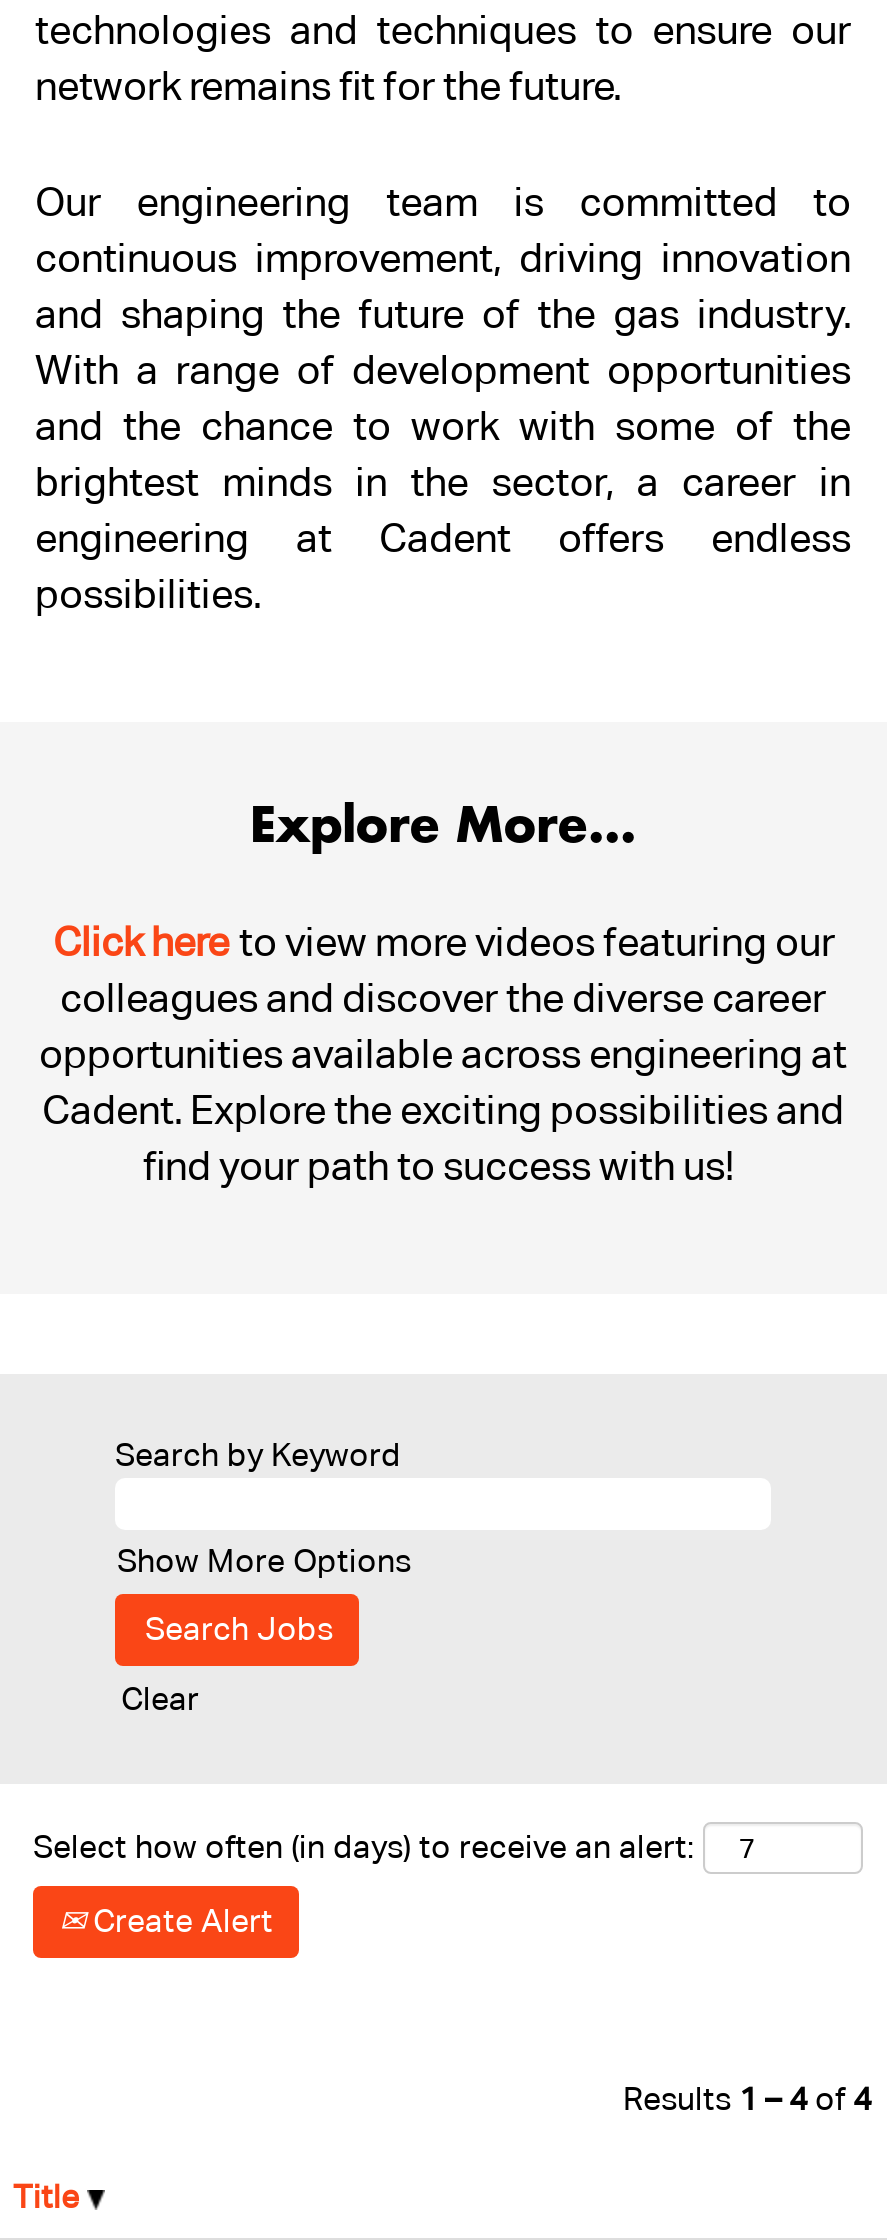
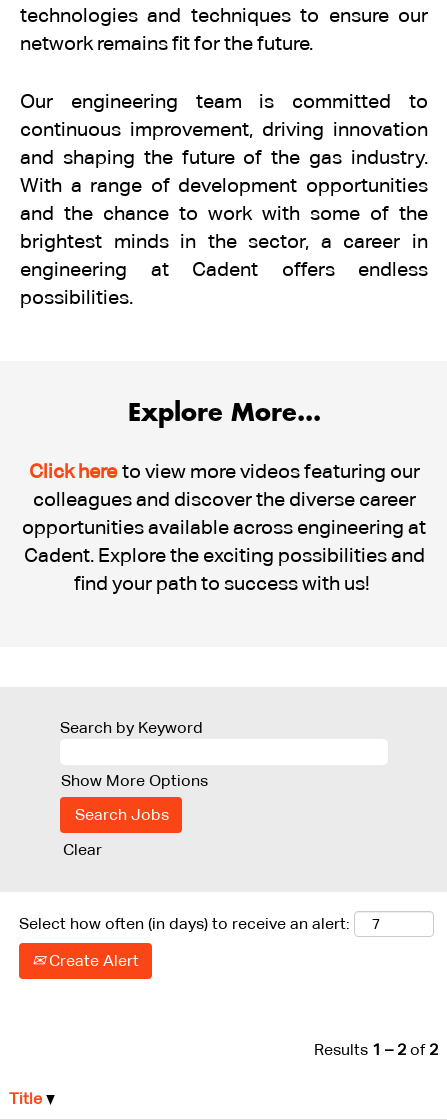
- Results 1 – 4 of 4
+ Results 1 – 2 of 2
